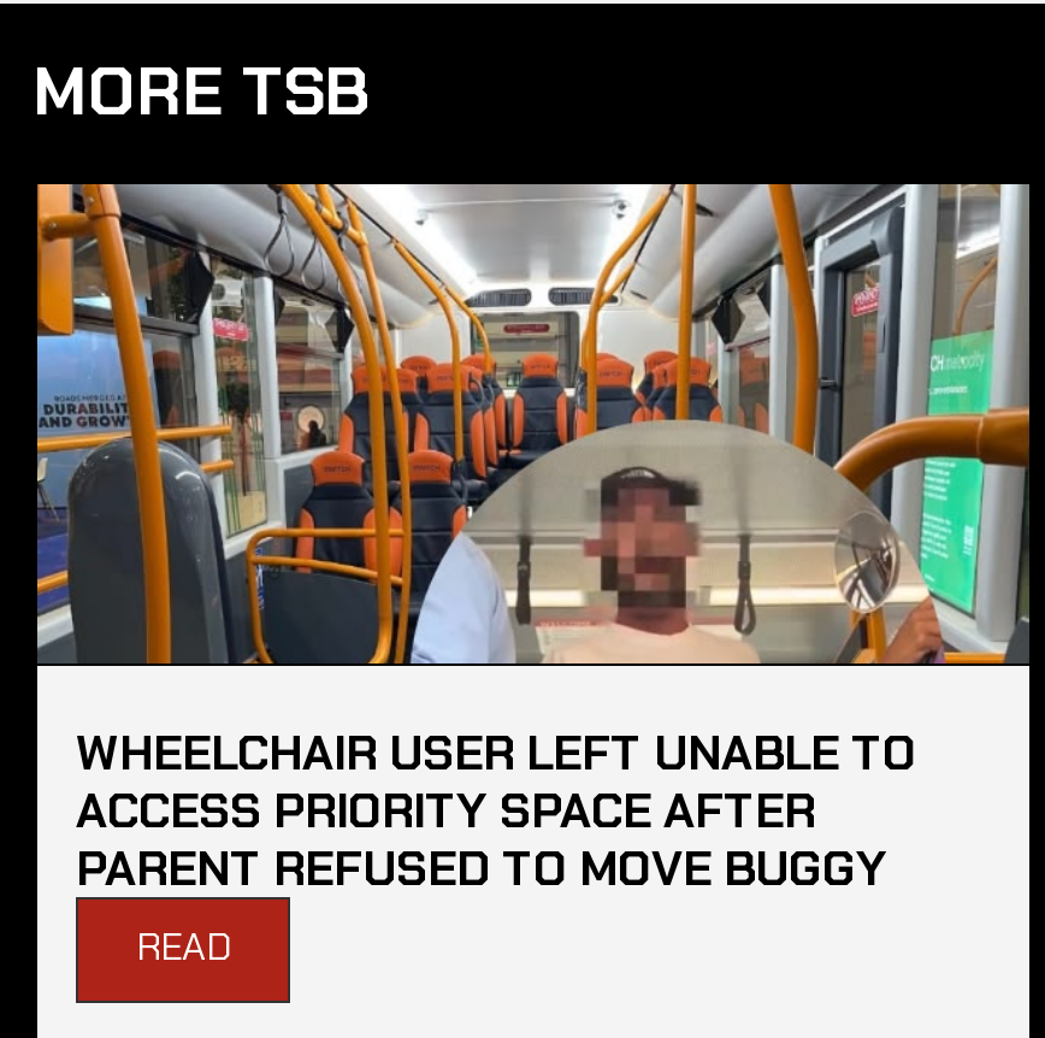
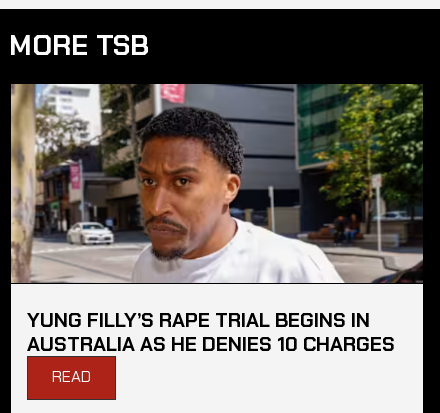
- [image]
- WHEELCHAIR USER LEFT UNABLE TO
- ACCESS PRIORITY SPACE AFTER
- PARENT REFUSED TO MOVE BUGGY
+ [image]
+ YUNG FILLY’S RAPE TRIAL BEGINS IN
+ AUSTRALIA AS HE DENIES 10 CHARGES
